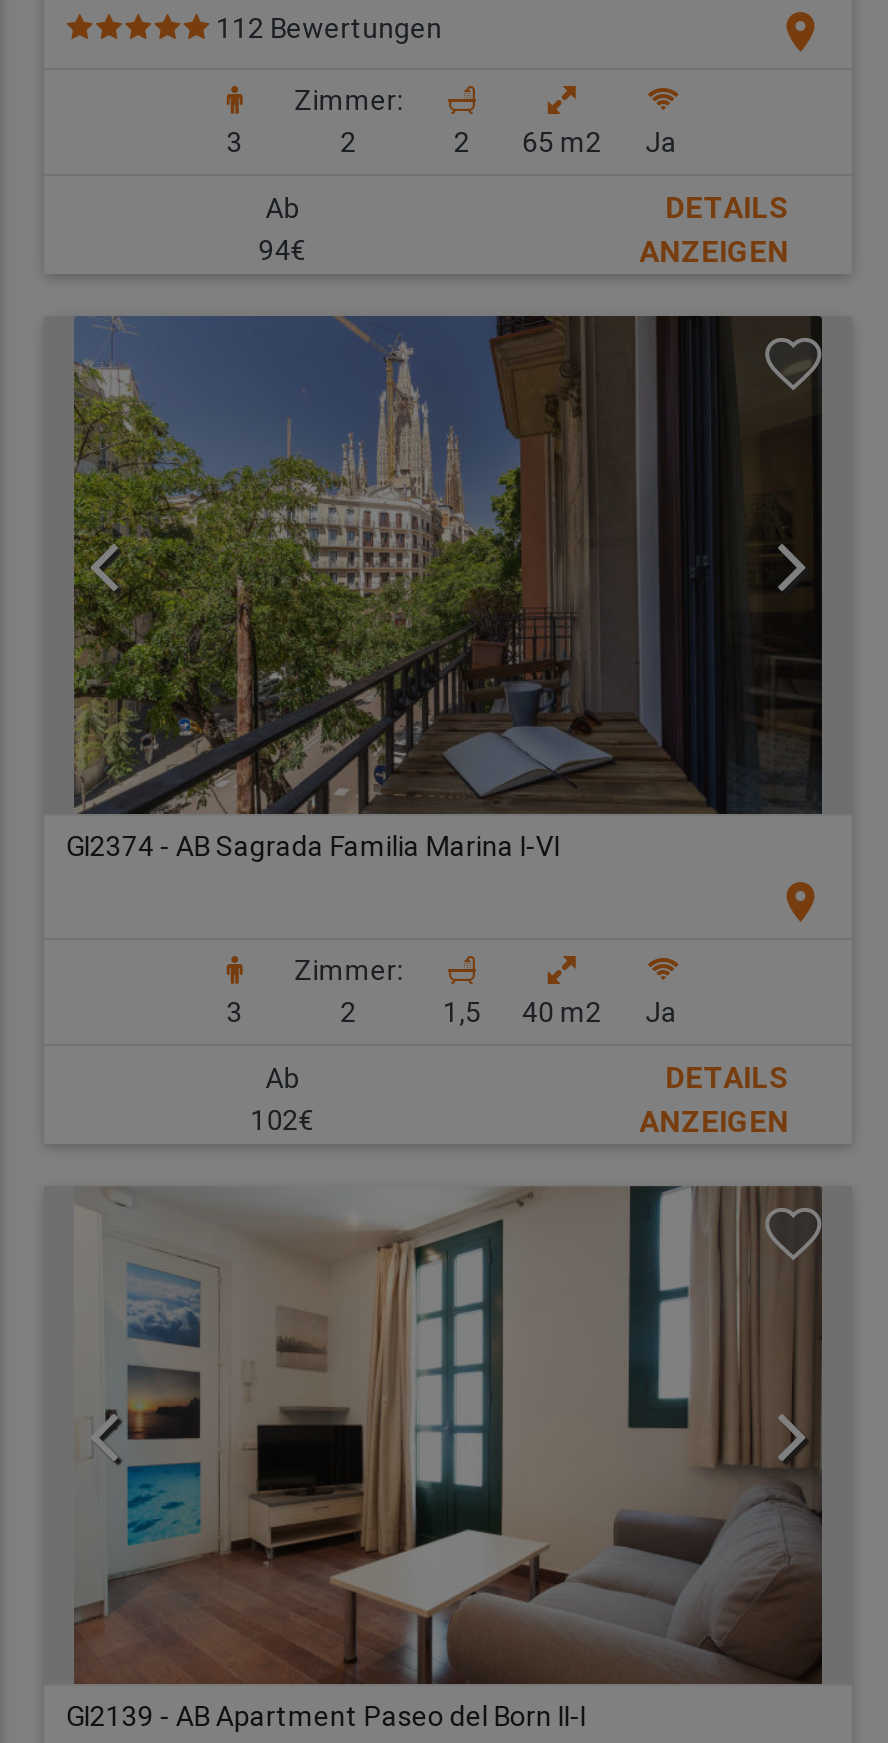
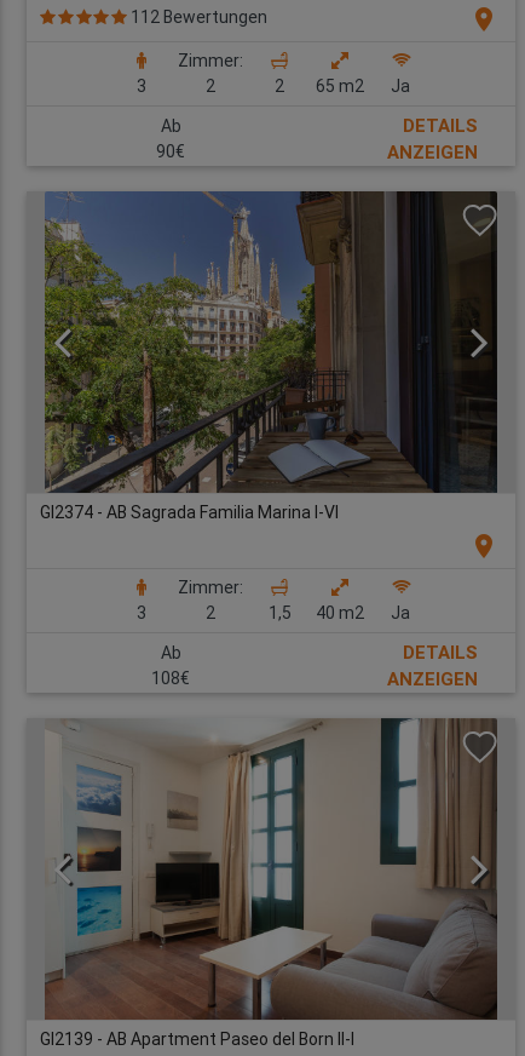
- 94€
+ 90€

- 102€
+ 108€
